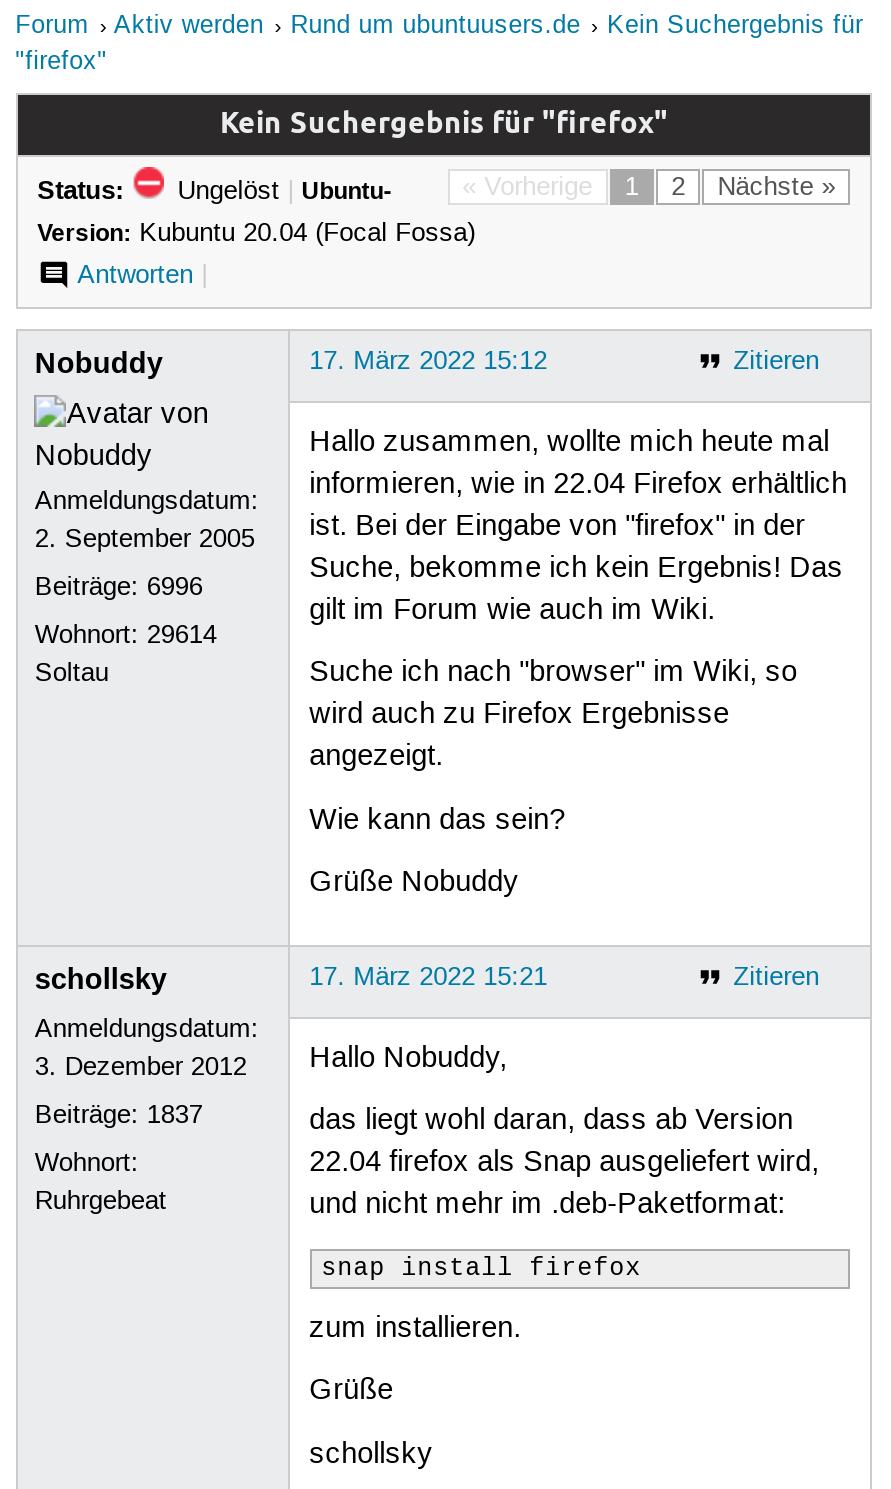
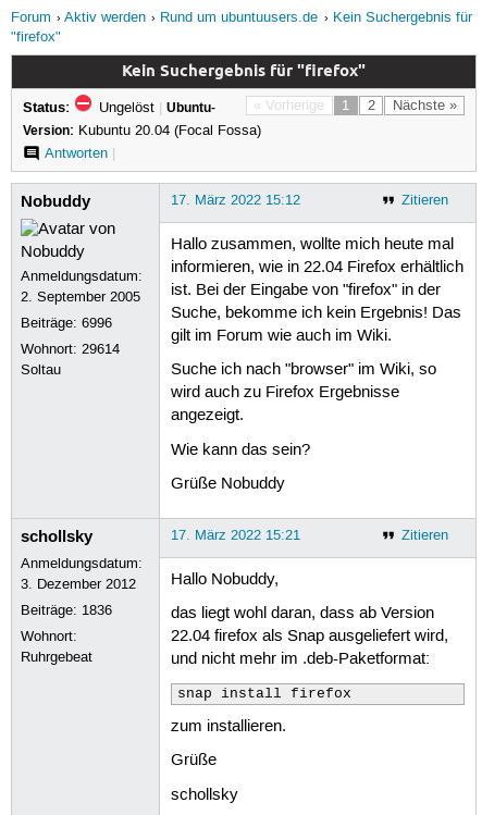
- Beiträge: 1837
+ Beiträge: 1836
